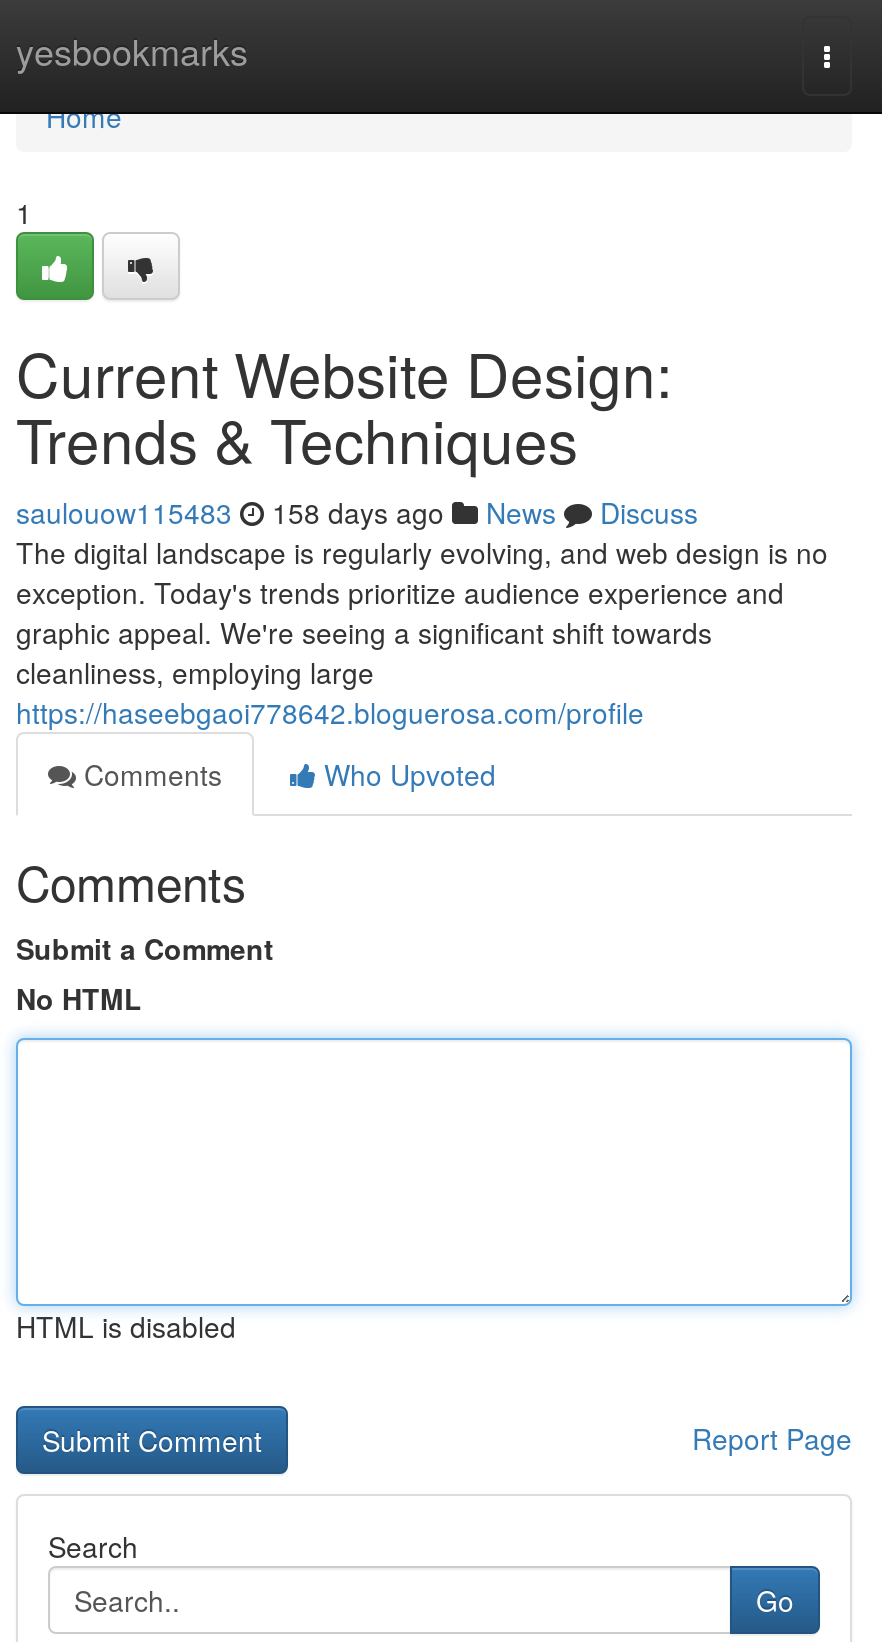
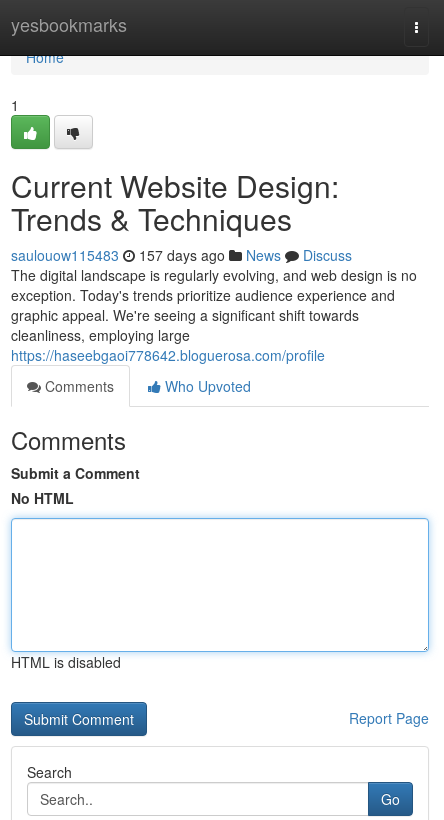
- saulouow115483 158 days ago News Discuss
+ saulouow115483 157 days ago News Discuss
